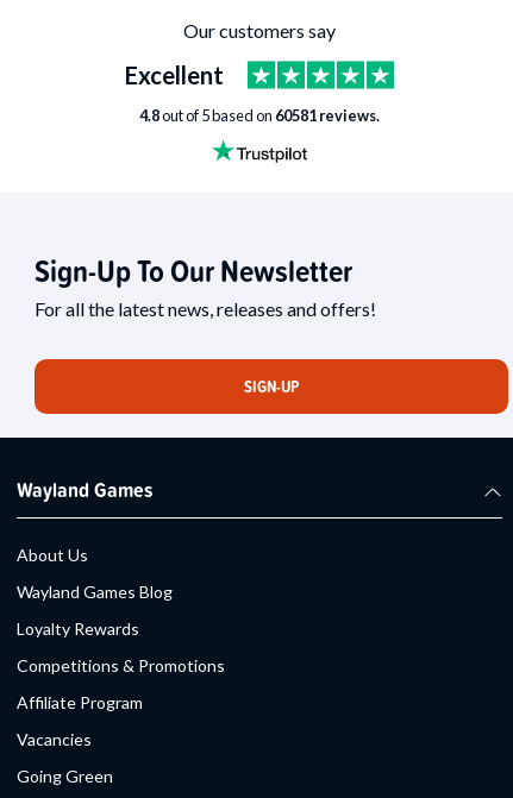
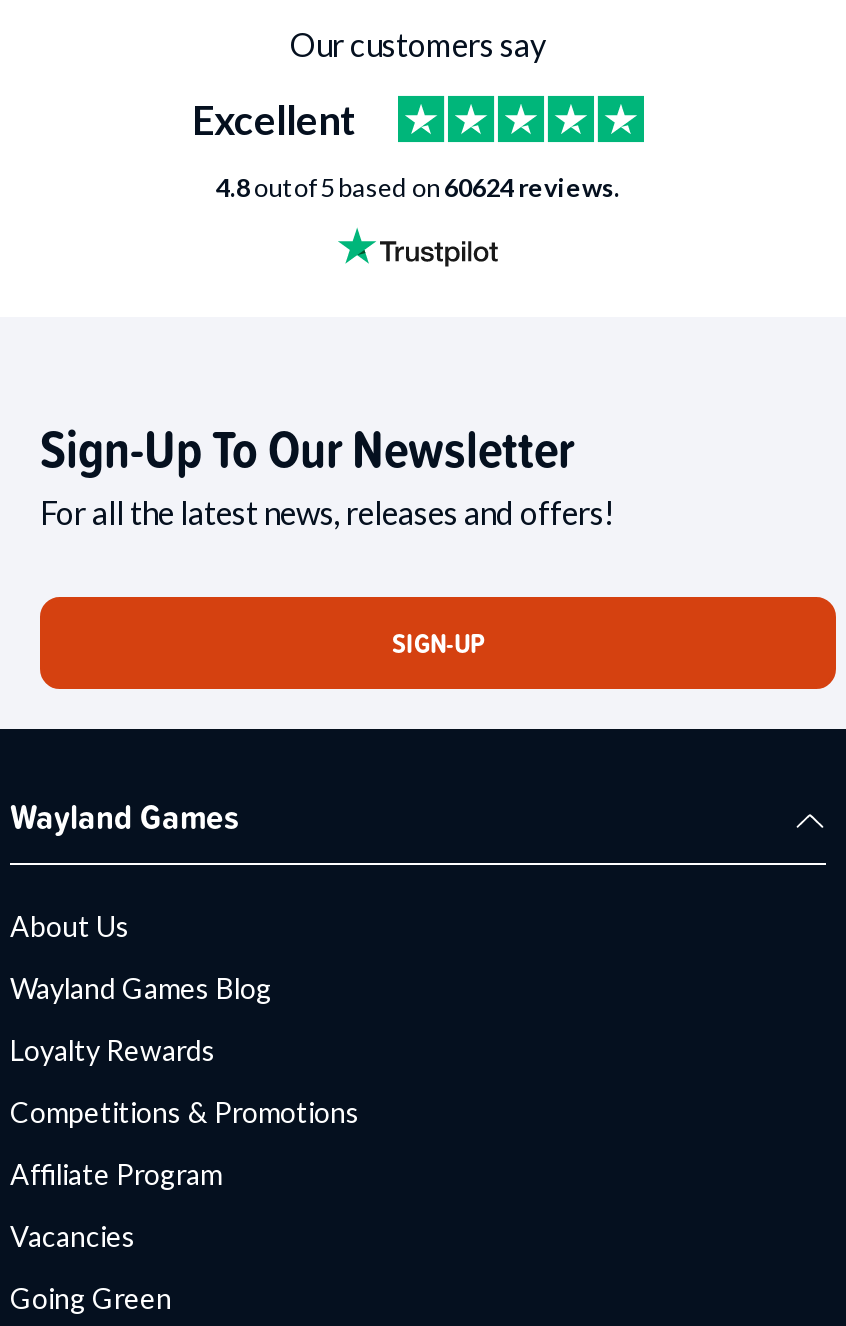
- 4.8out of5 based on 60581 reviews.
+ 4.8out of5 based on 60624 reviews.
